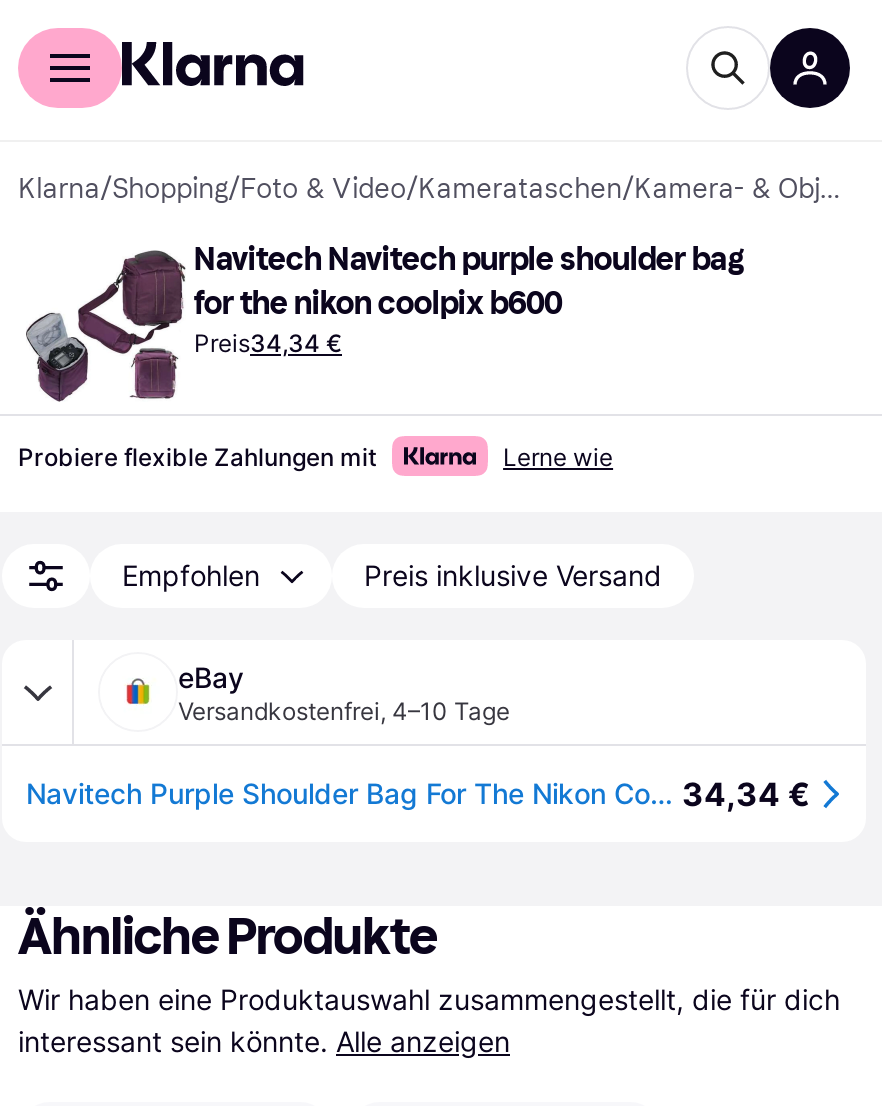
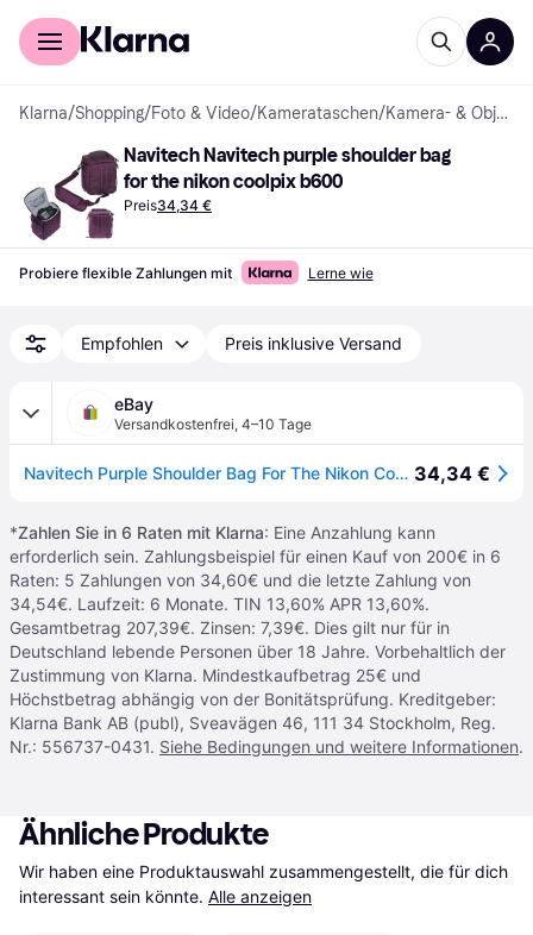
+ *Zahlen Sie in 6 Raten mit Klarna: Eine Anzahlung kann
+ erforderlich sein. Zahlungsbeispiel für einen Kauf von 200€ in 6
+ Raten: 5 Zahlungen von 34,60€ und die letzte Zahlung von
+ 34,54€. Laufzeit: 6 Monate. TIN 13,60% APR 13,60%.
+ Gesamtbetrag 207,39€. Zinsen: 7,39€. Dies gilt nur für in
+ Deutschland lebende Personen über 18 Jahre. Vorbehaltlich der
+ Zustimmung von Klarna. Mindestkaufbetrag 25€ und
+ Höchstbetrag abhängig von der Bonitätsprüfung. Kreditgeber:
+ Klarna Bank AB (publ), Sveavägen 46, 111 34 Stockholm, Reg.
+ Nr.: 556737-0431. Siehe Bedingungen und weitere Informationen.
